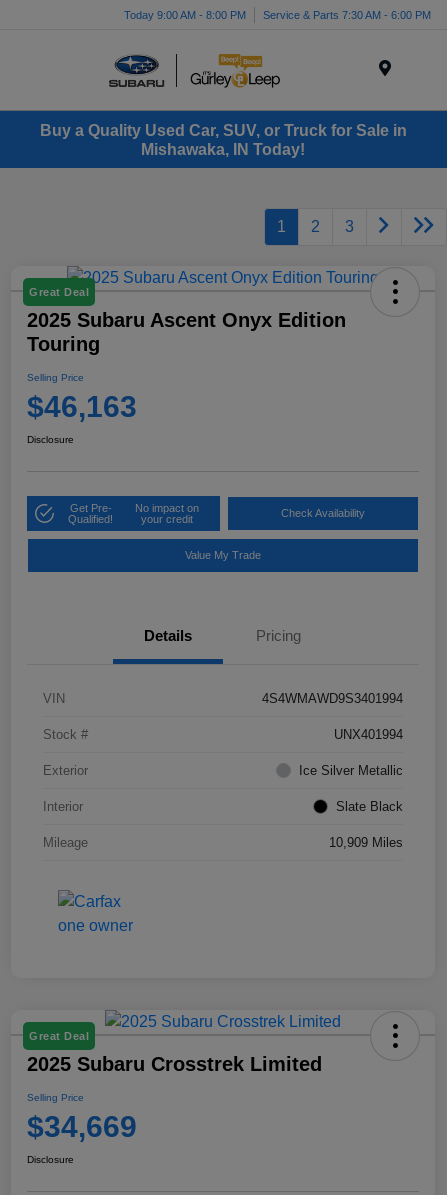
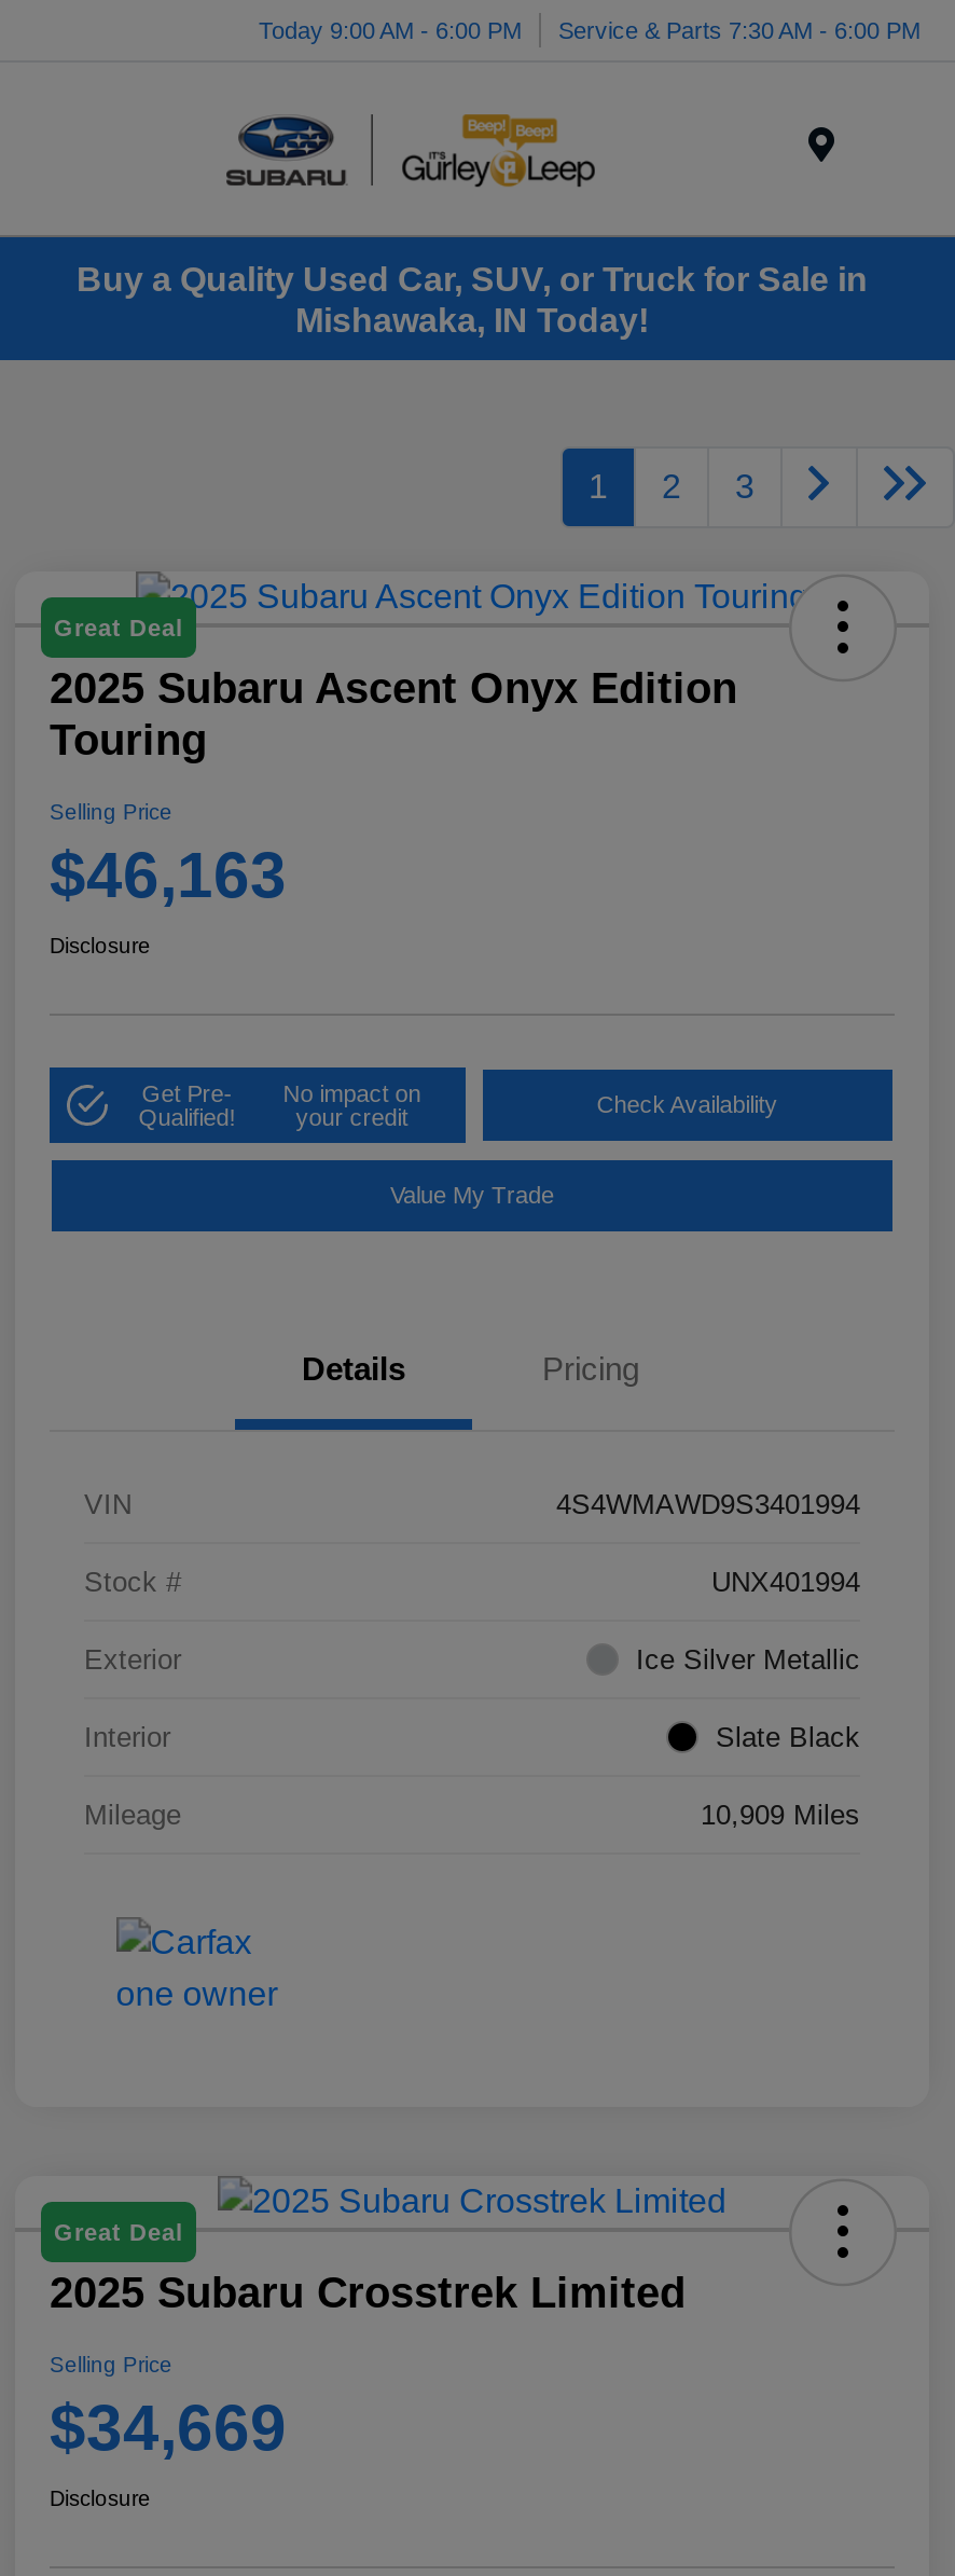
- Today 9:00 AM - 8:00 PM Service & Parts 7:30 AM - 6:00 PM
+ Today 9:00 AM - 6:00 PM Service & Parts 7:30 AM - 6:00 PM
